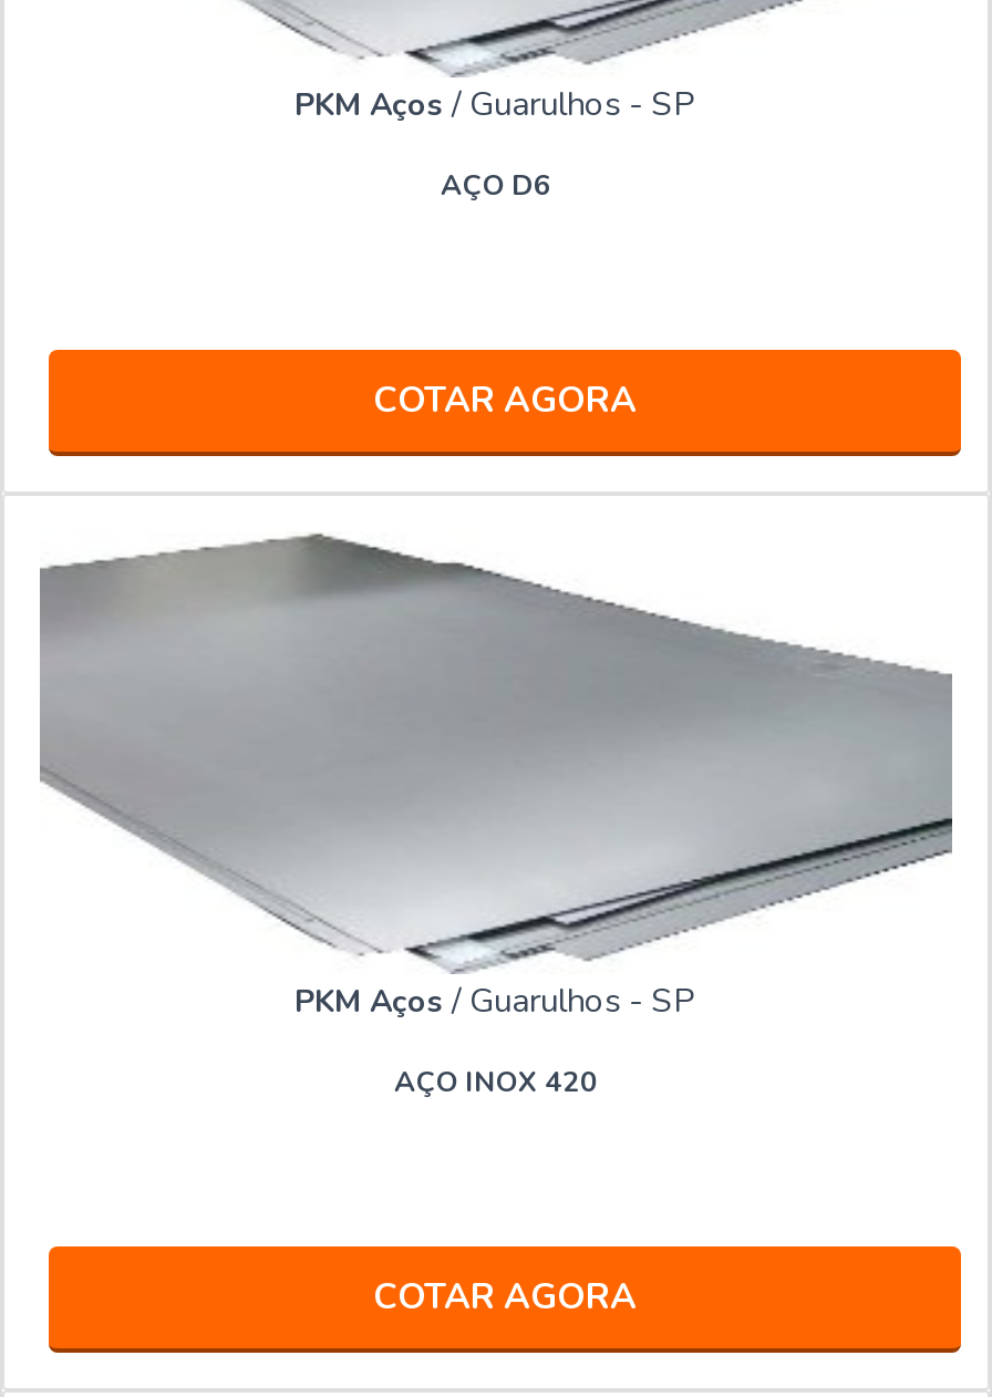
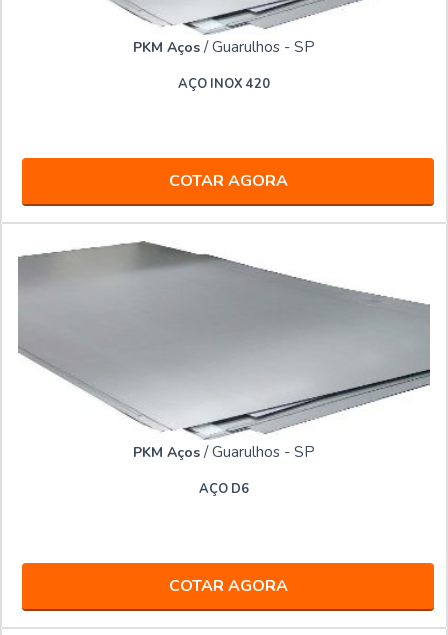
- AÇO D6
+ AÇO INOX 420

- AÇO INOX 420
+ AÇO D6
